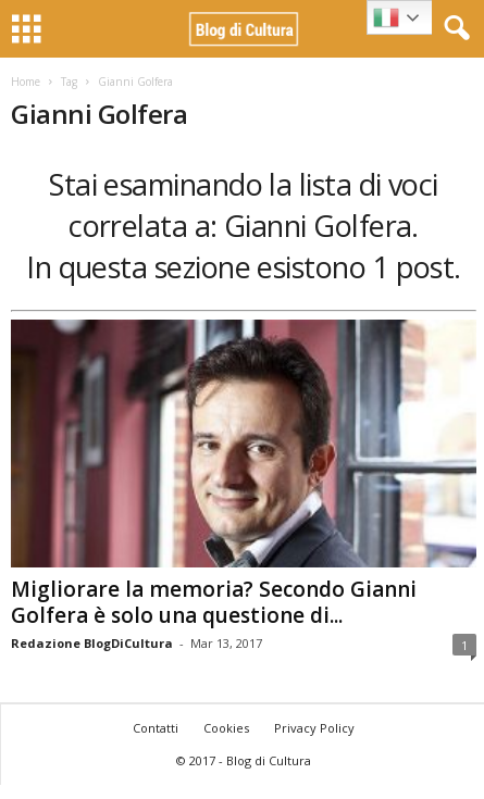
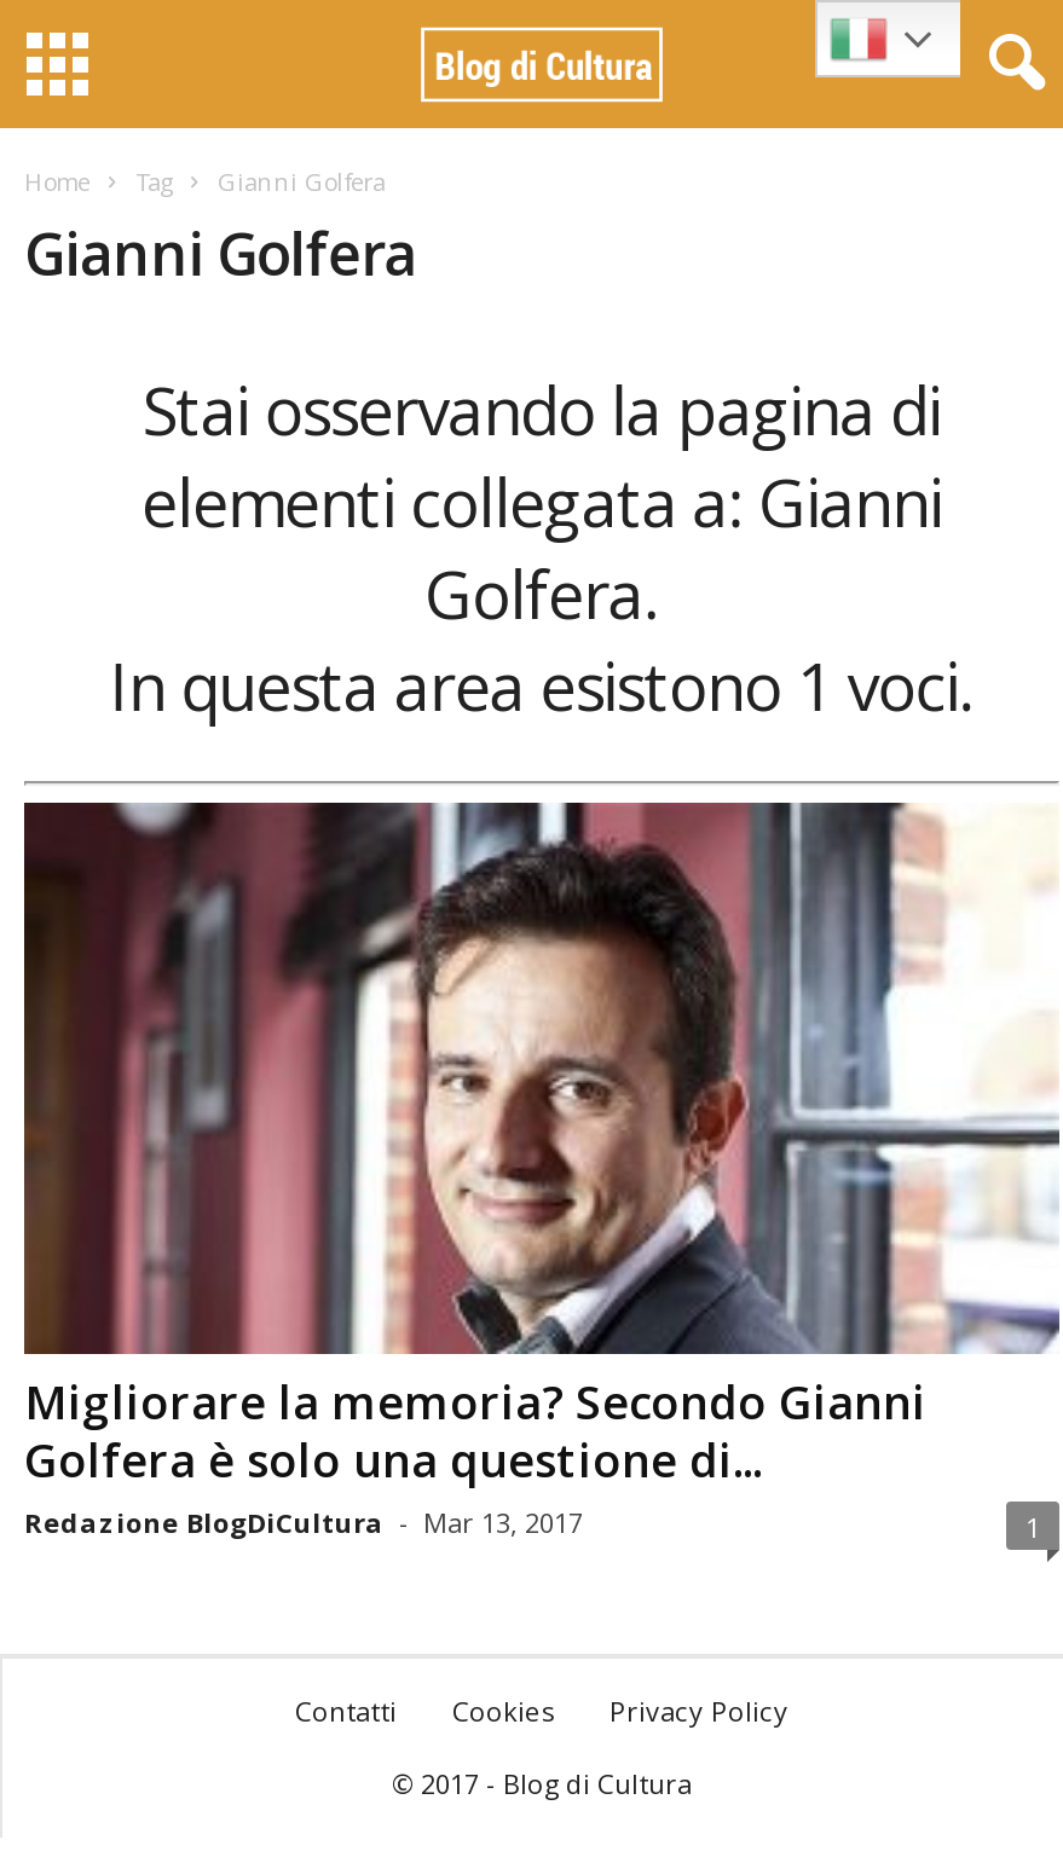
- Stai esaminando la lista di voci
- correlata a: Gianni Golfera.
- In questa sezione esistono 1 post.
+ Stai osservando la pagina di
+ elementi collegata a: Gianni
+ Golfera.
+ In questa area esistono 1 voci.
